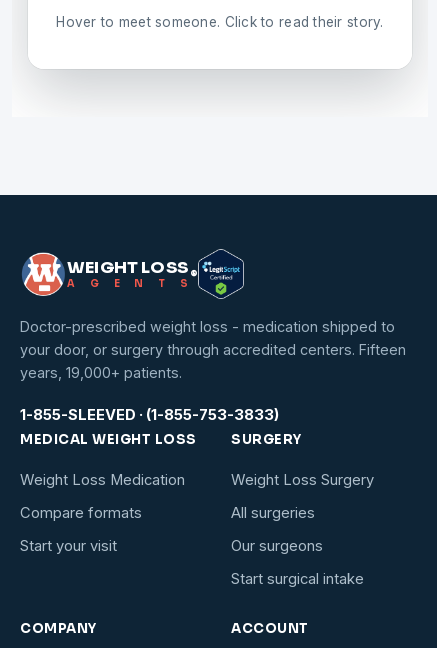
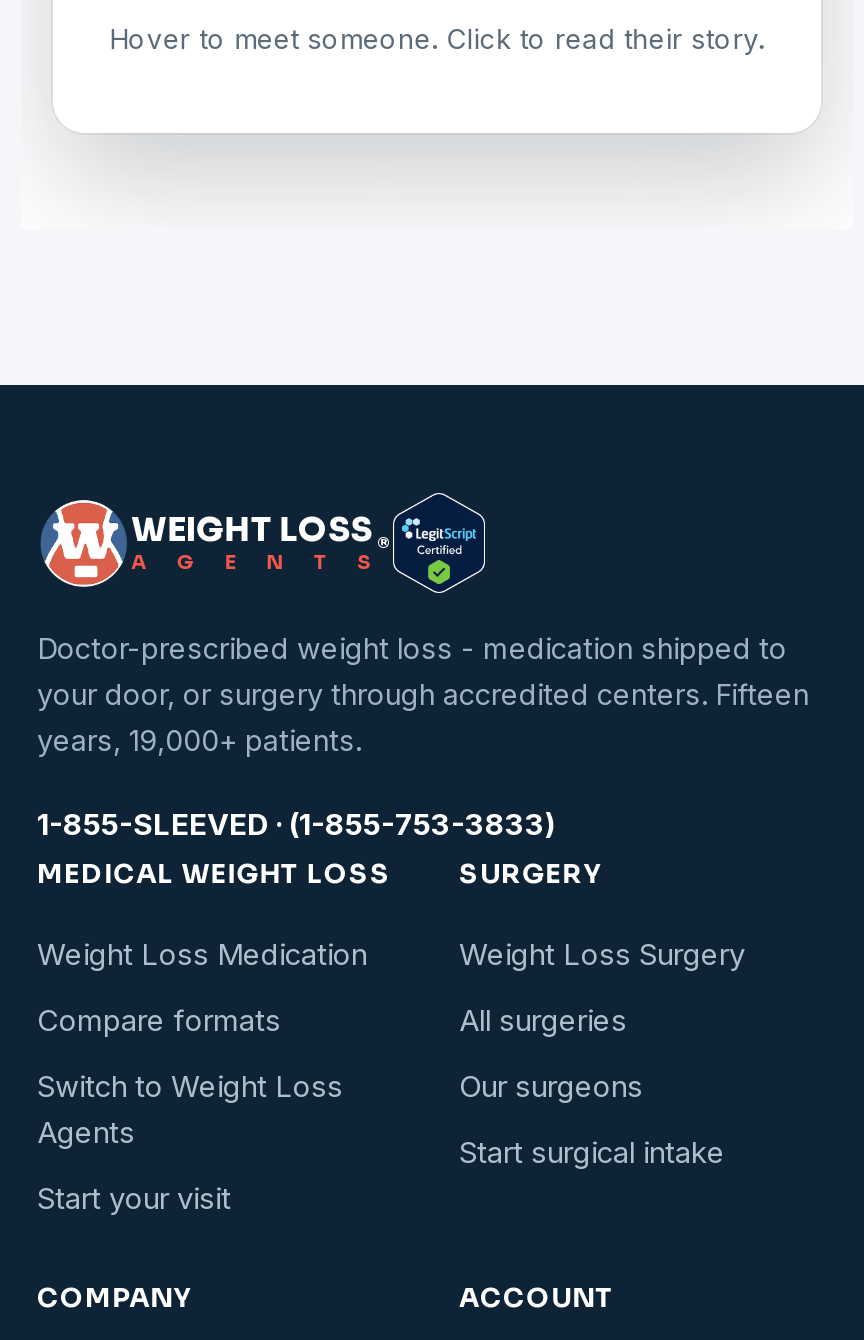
moved down: Start your visit

+ Switch to Weight Loss
+ Agents
